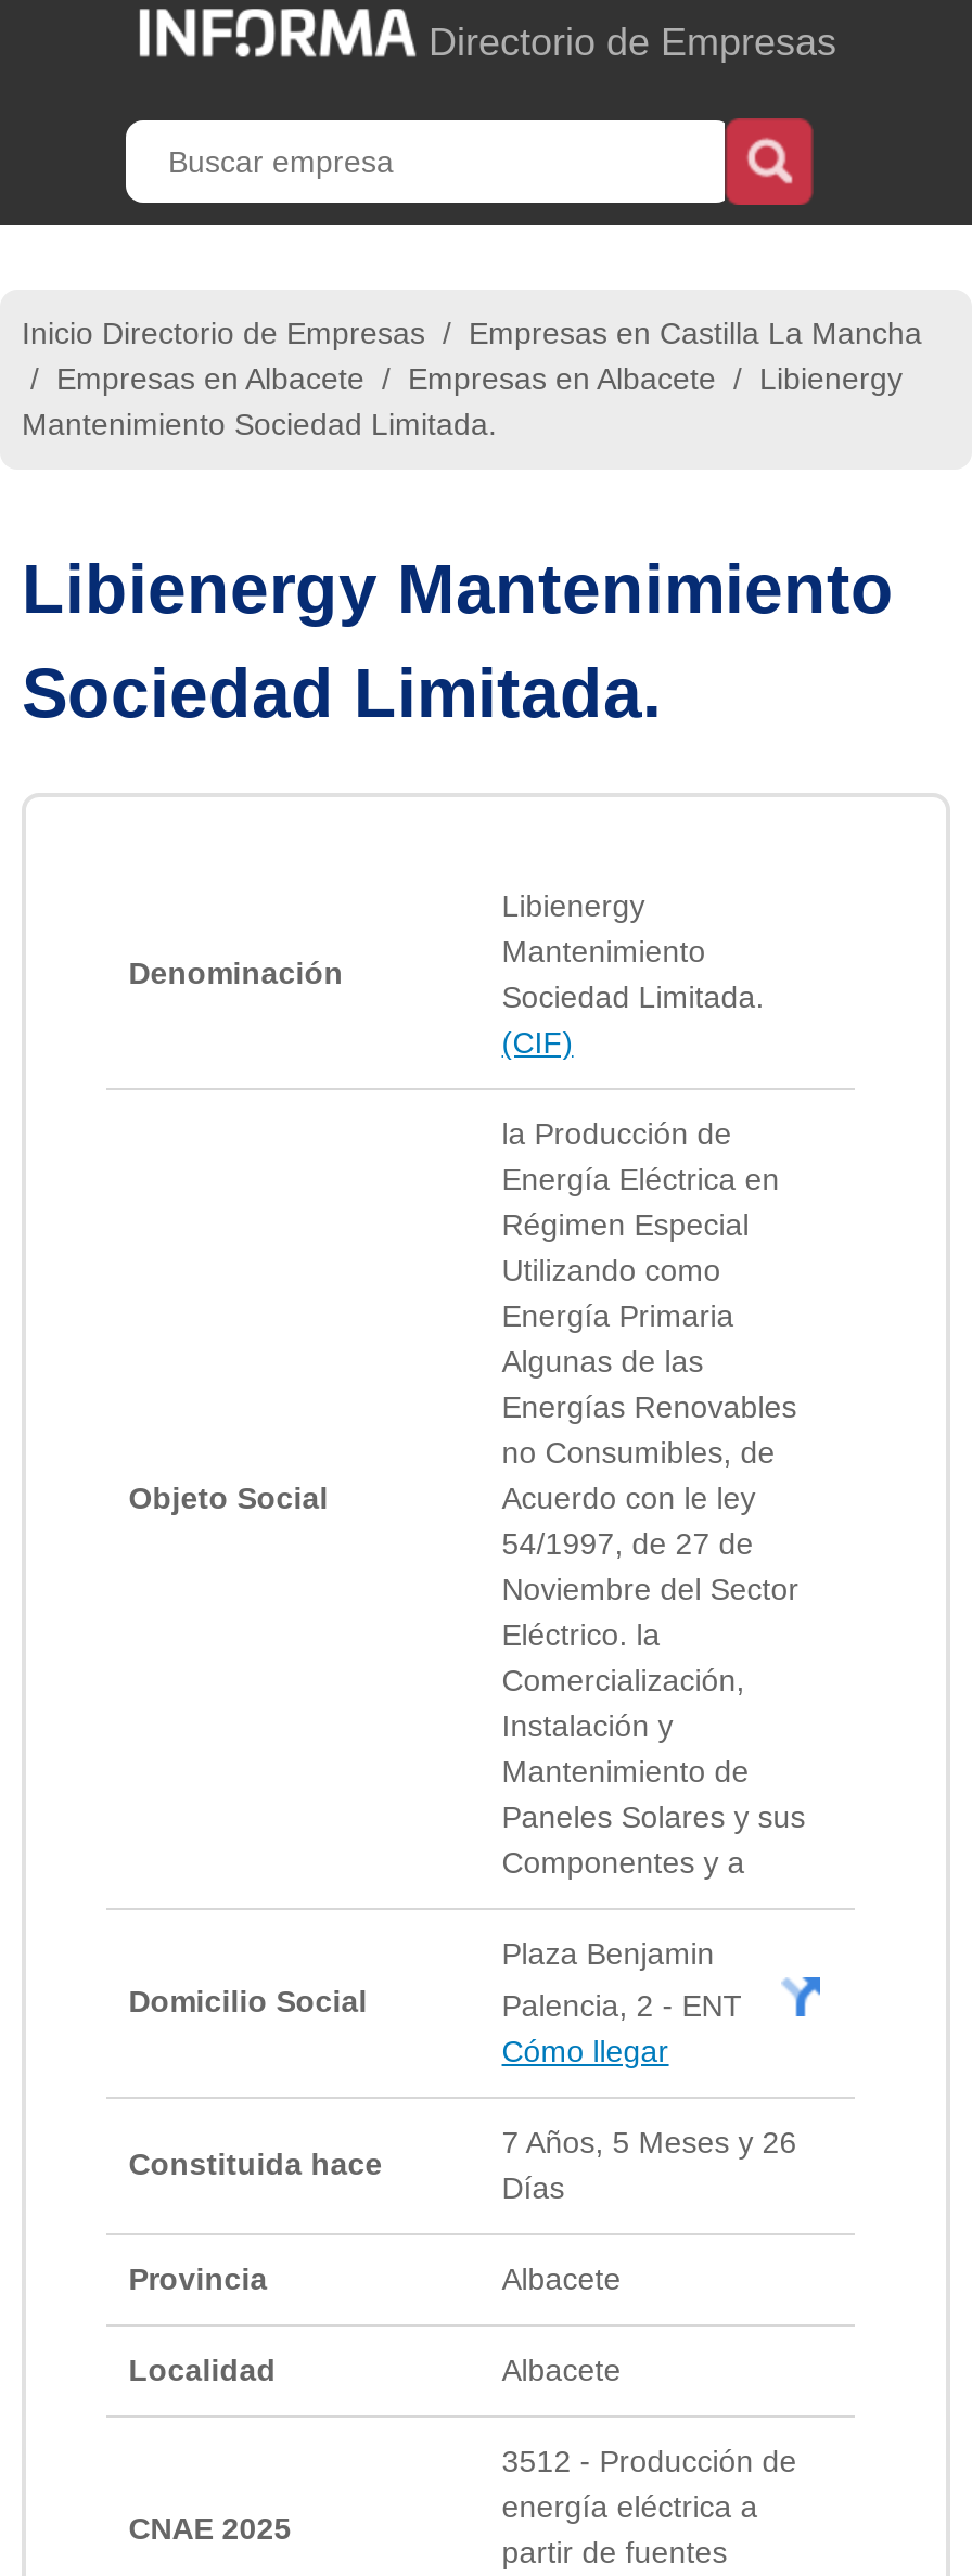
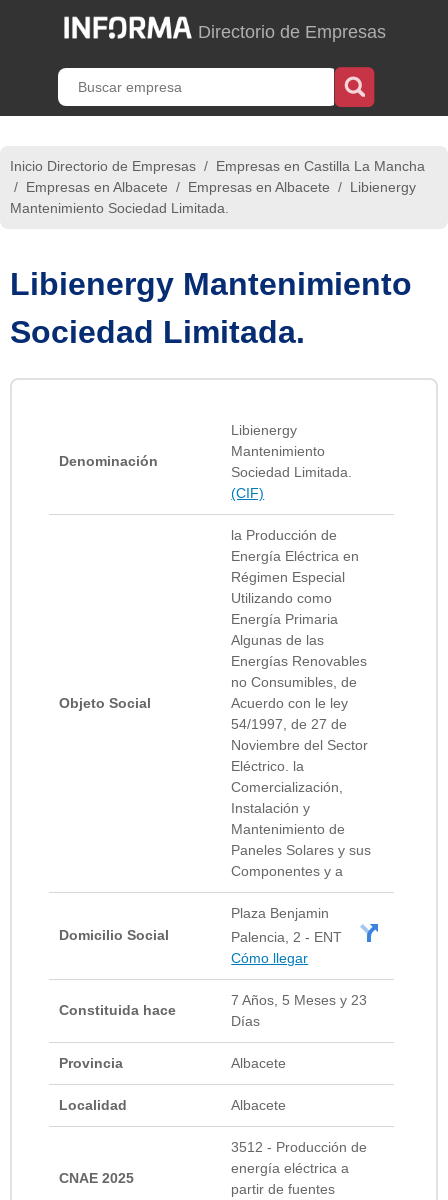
- 7 Años, 5 Meses y 26
+ 7 Años, 5 Meses y 23
